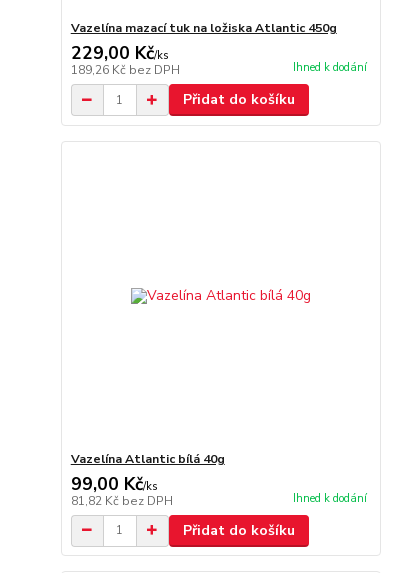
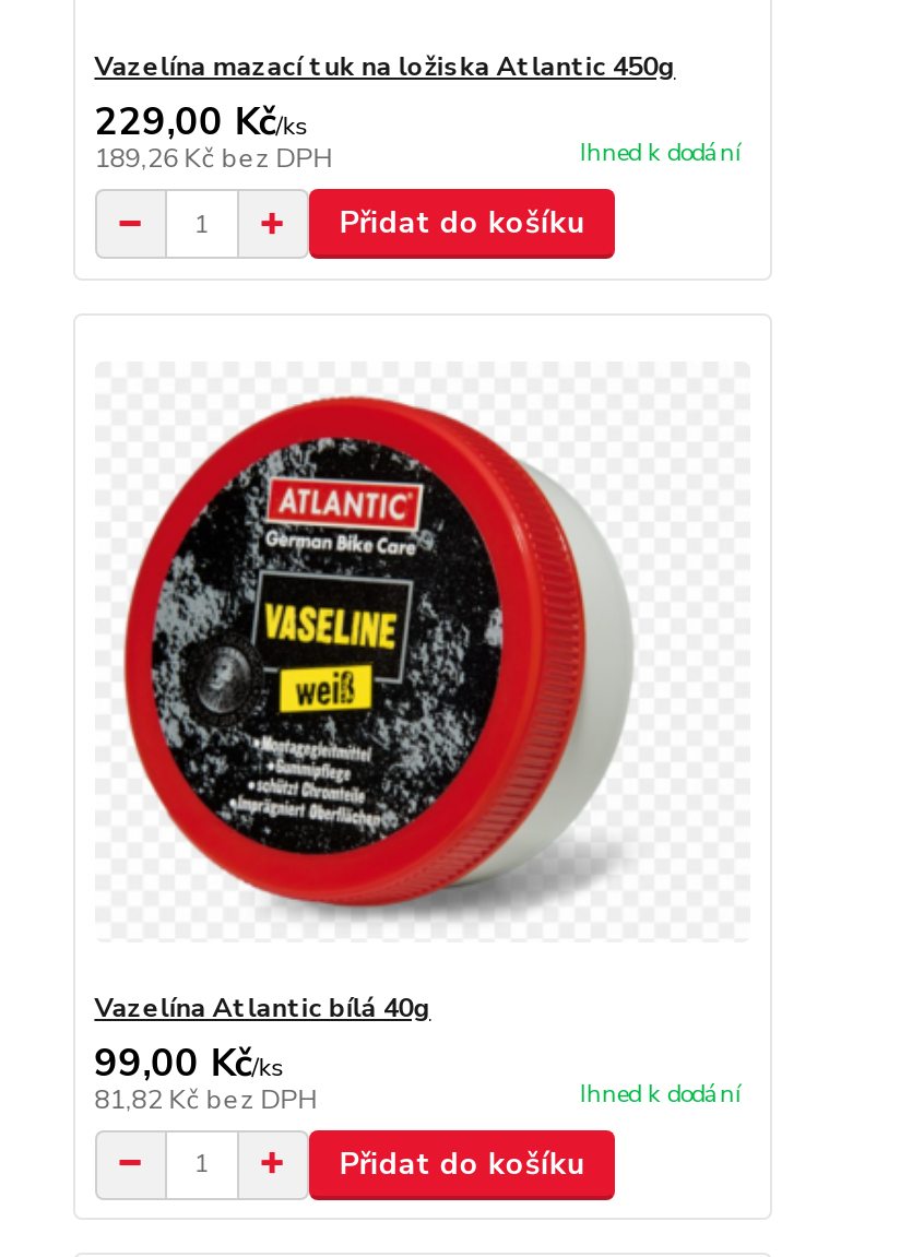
+ [image]
